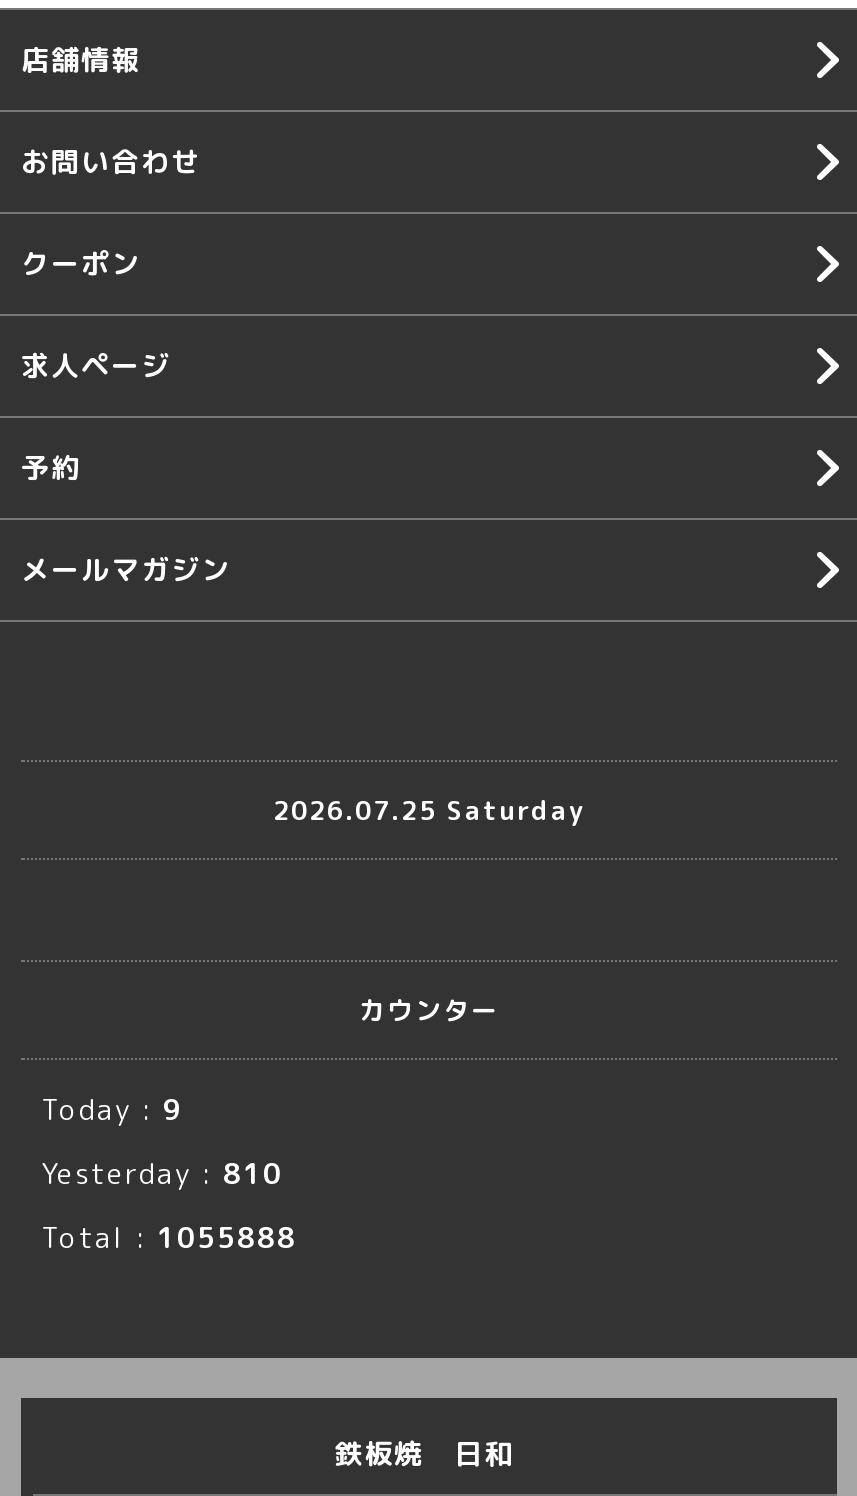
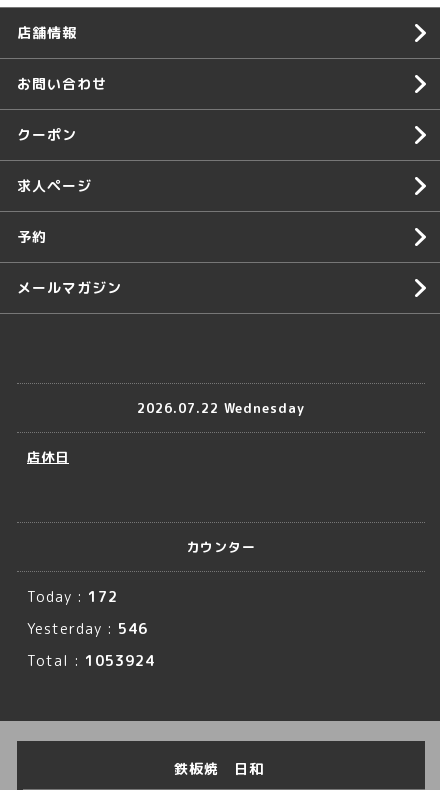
- 2026.07.25 Saturday
+ 2026.07.22 Wednesday
+ 店休日

- Today : 9
+ Today : 172

- Yesterday : 810
+ Yesterday : 546

- Total : 1055888
+ Total : 1053924
